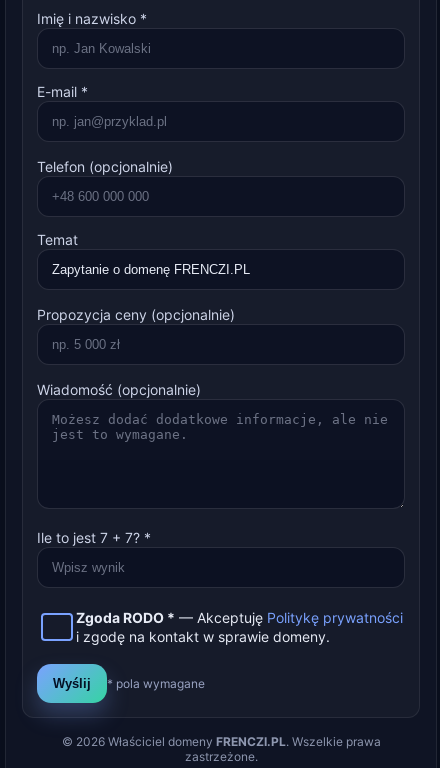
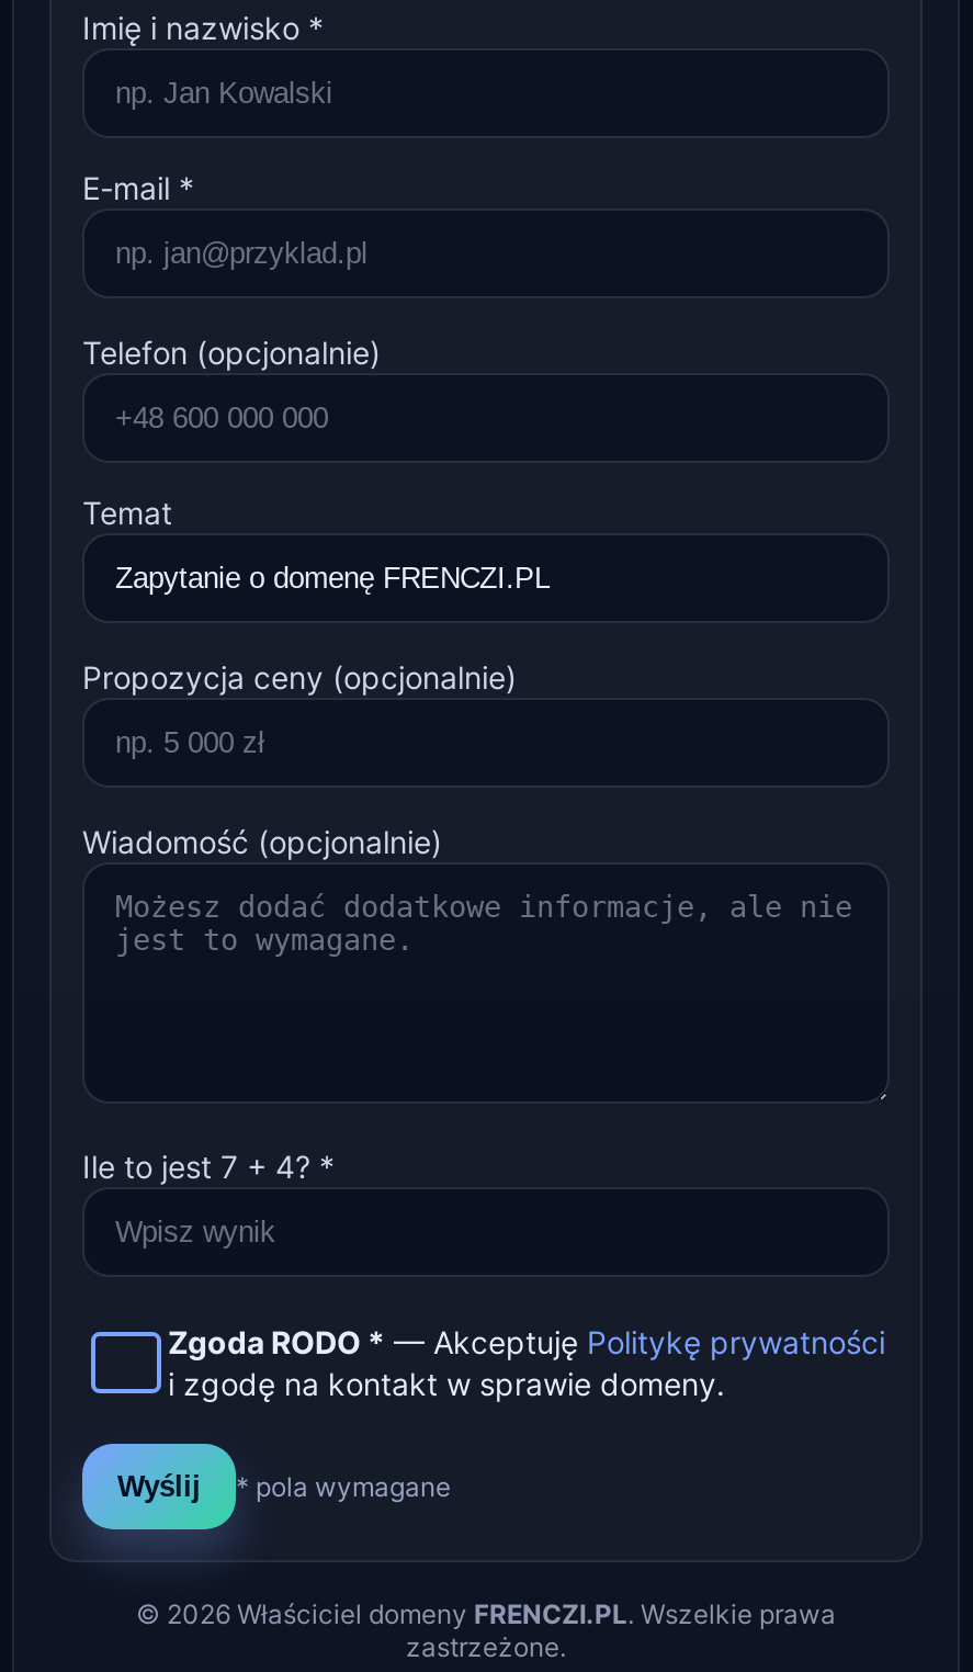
- Ile to jest 7 + 7? *
+ Ile to jest 7 + 4? *
